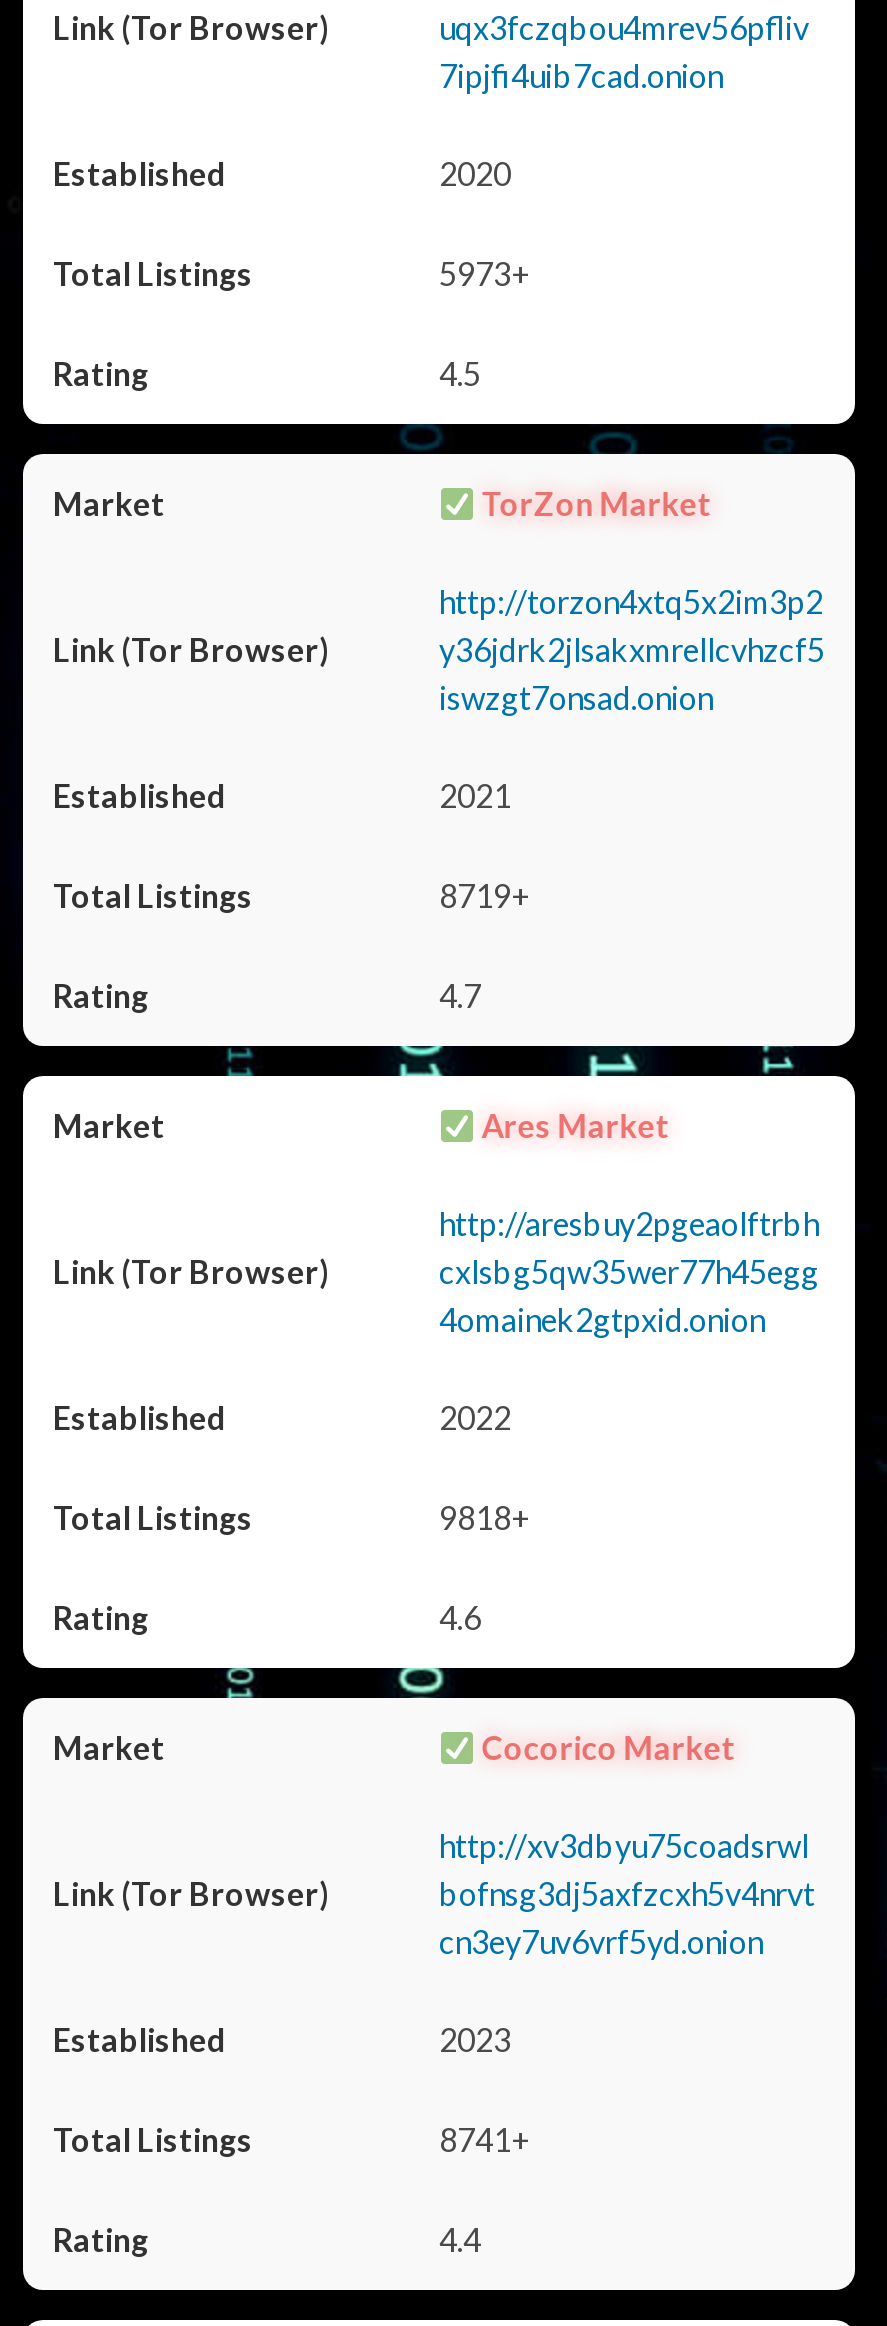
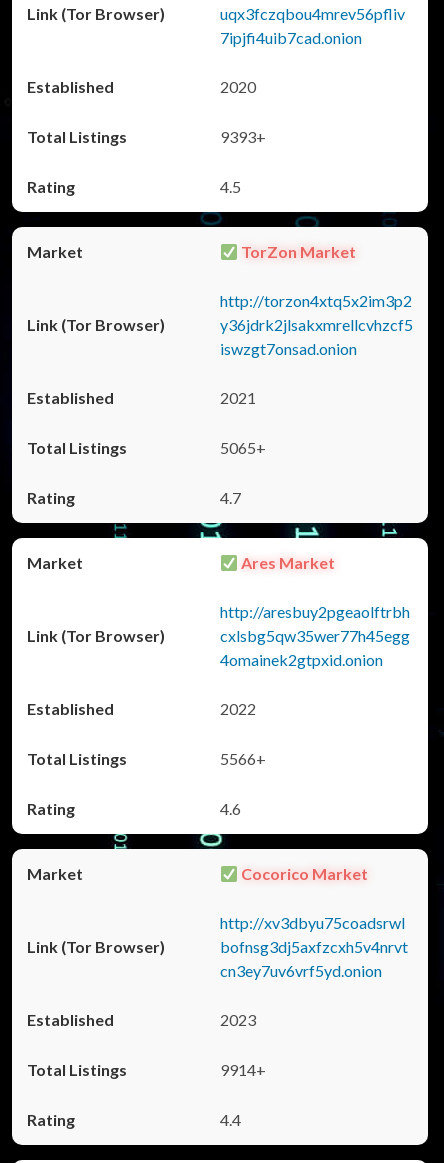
- 5973+
+ 9393+

- 8719+
+ 5065+

- 9818+
+ 5566+

- 8741+
+ 9914+
